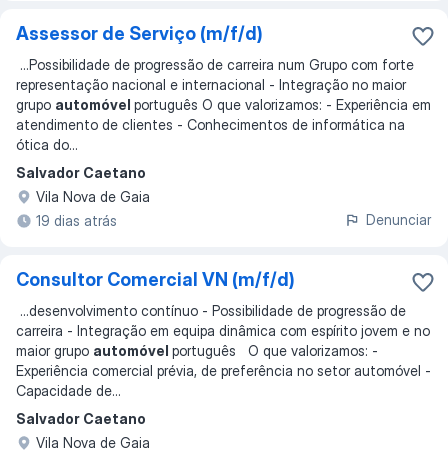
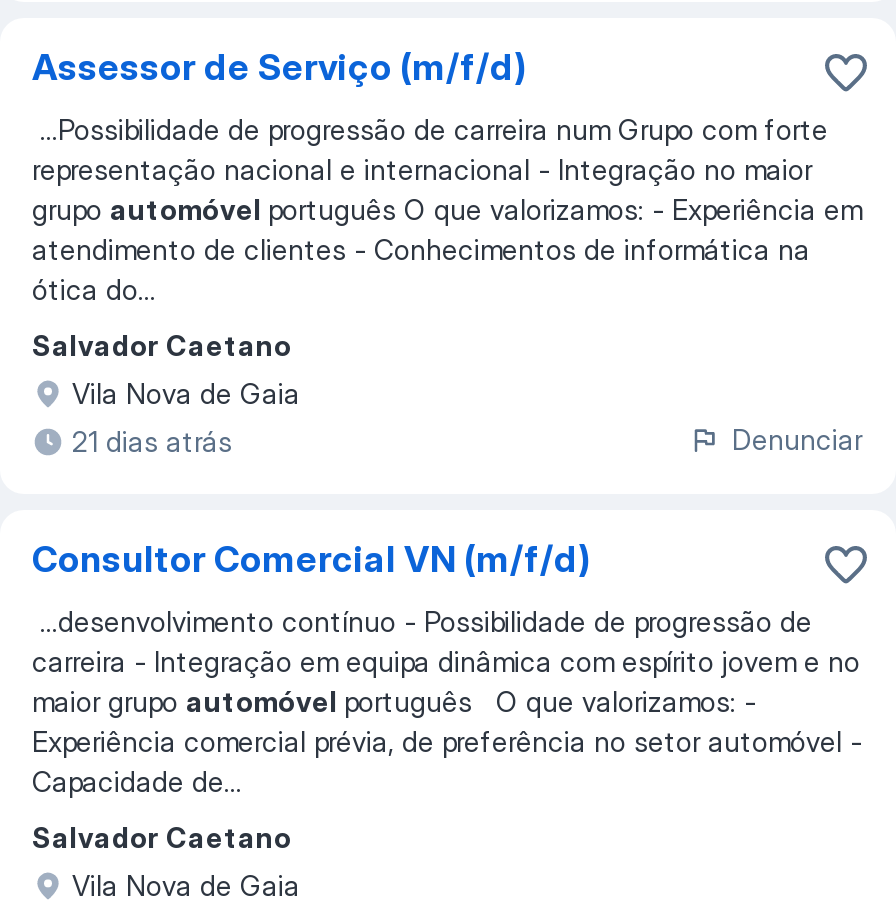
- 19 dias atrás
+ 21 dias atrás
